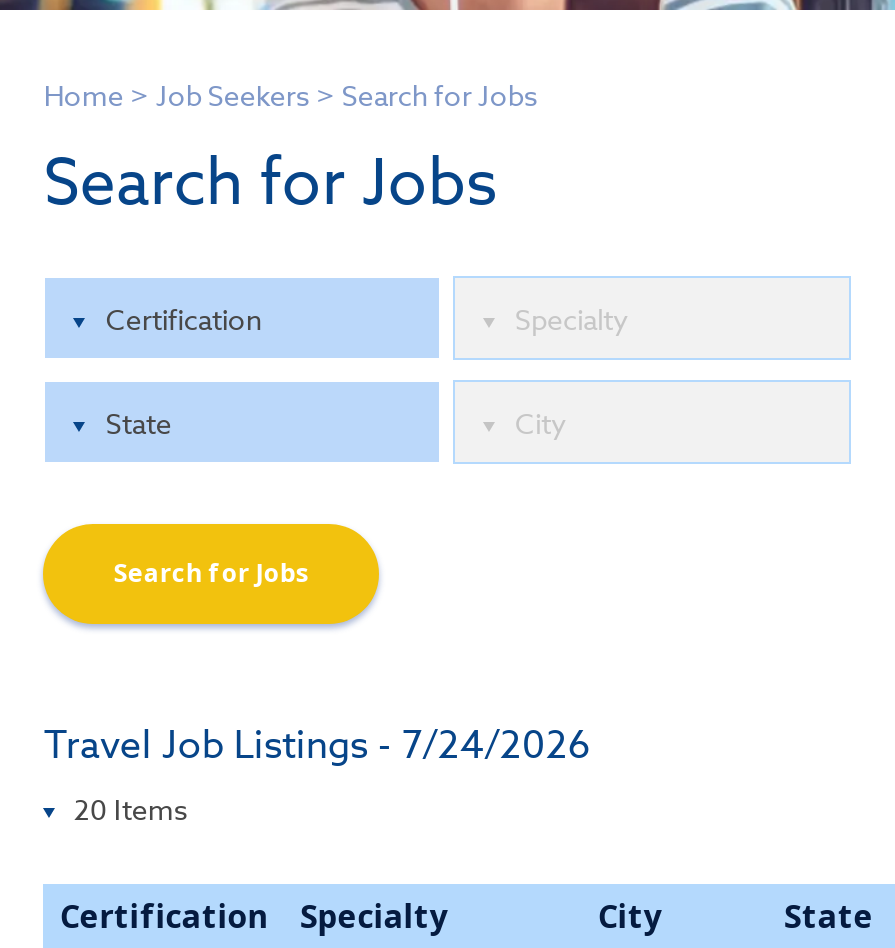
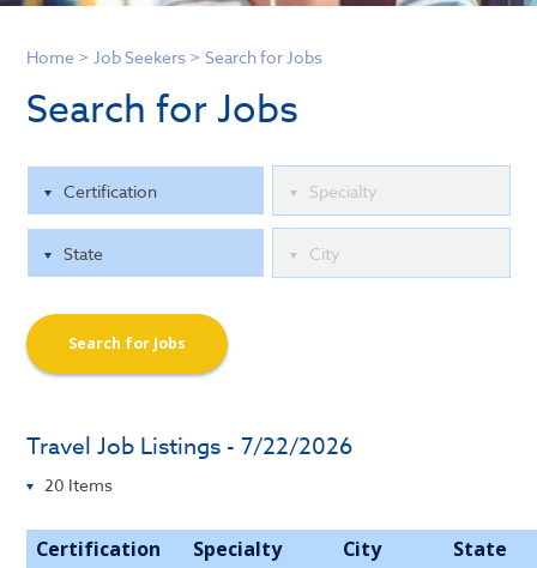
- Travel Job Listings - 7/24/2026
+ Travel Job Listings - 7/22/2026
